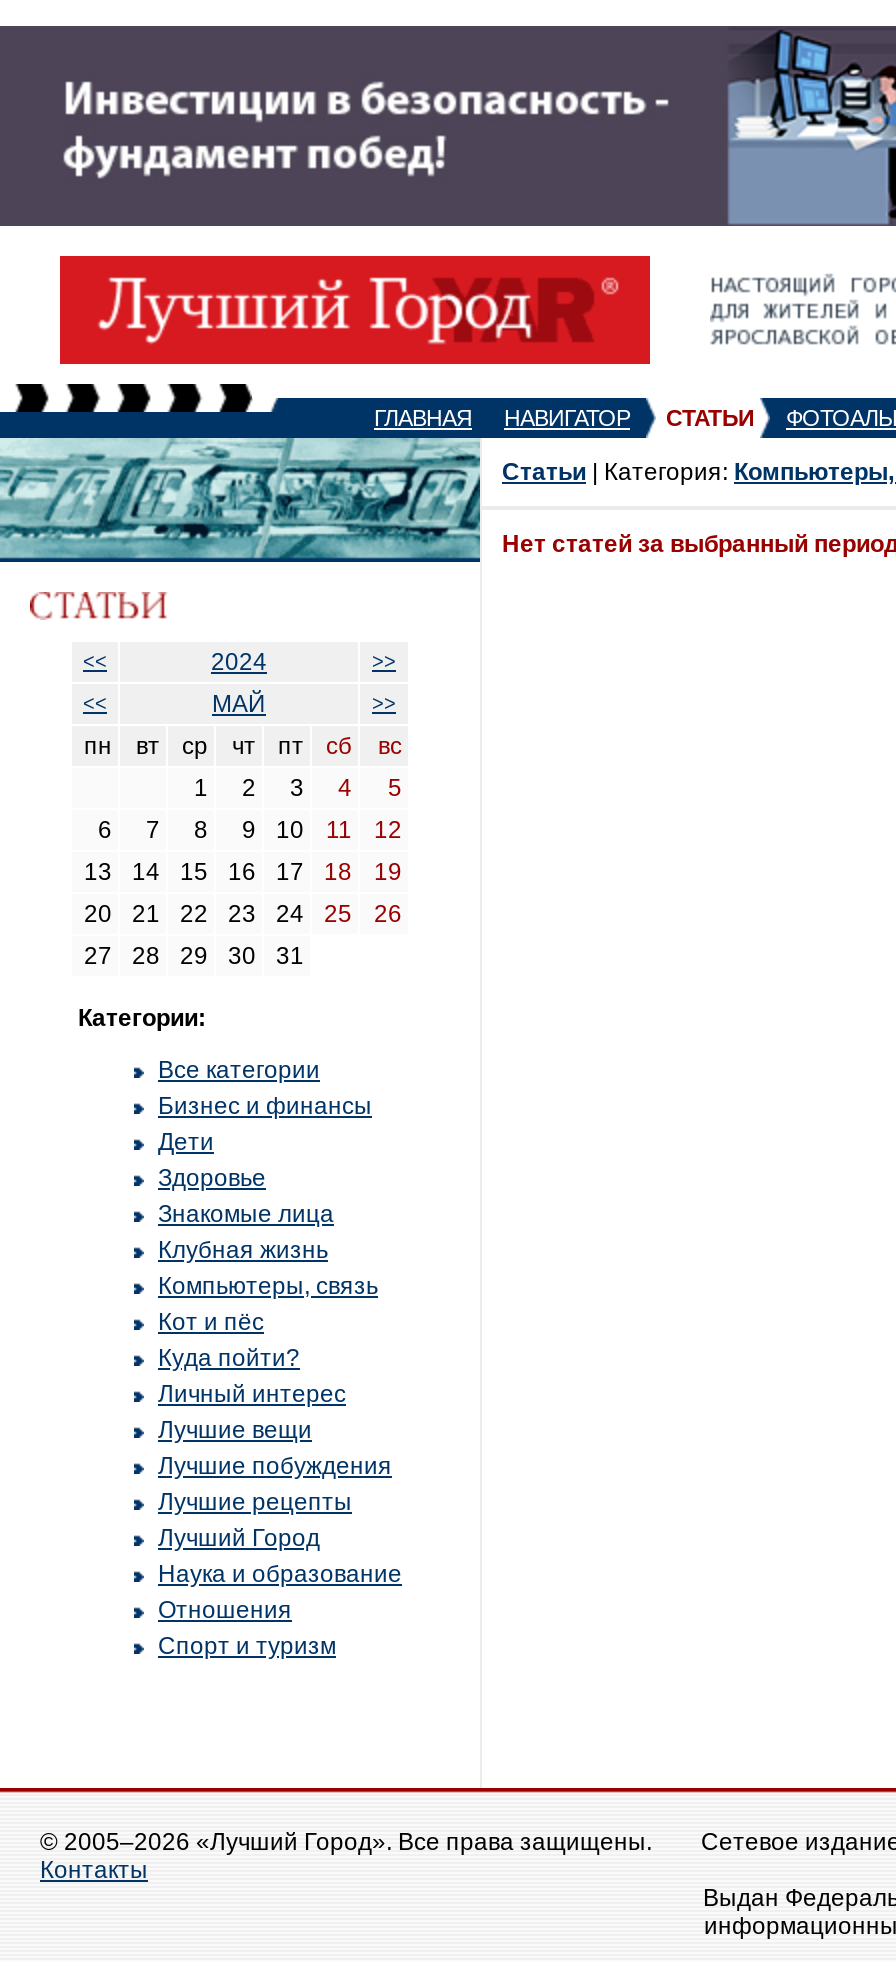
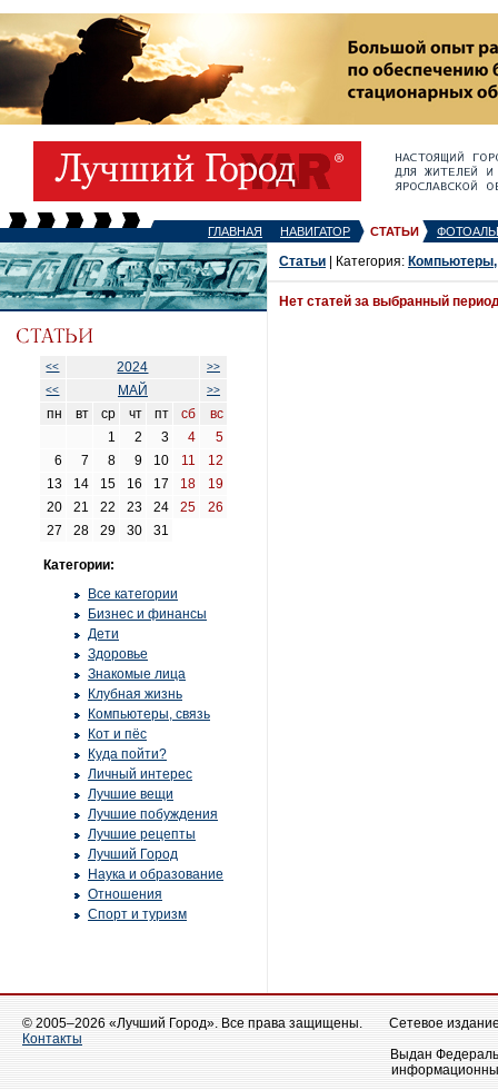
- [image]
+ [image]
